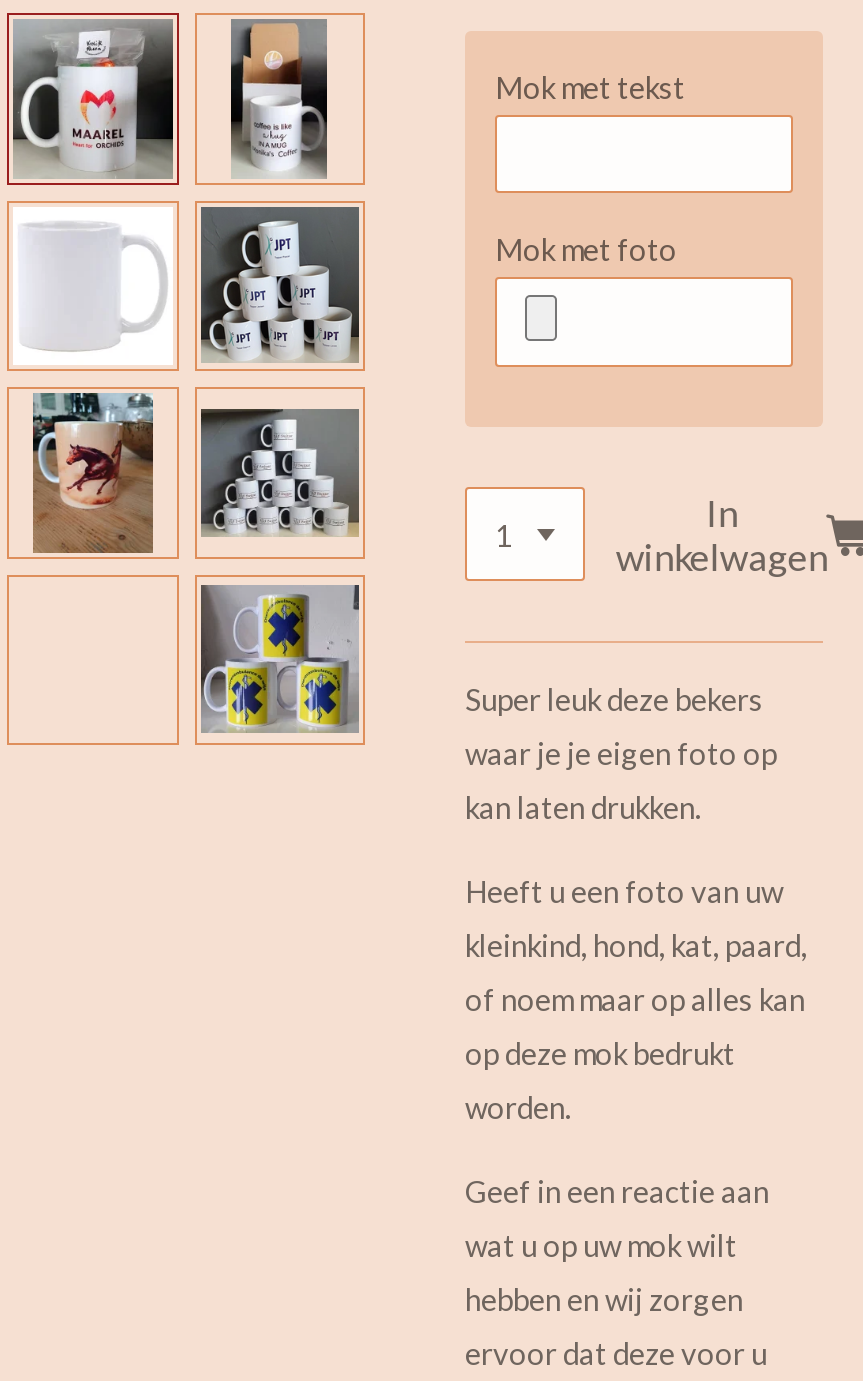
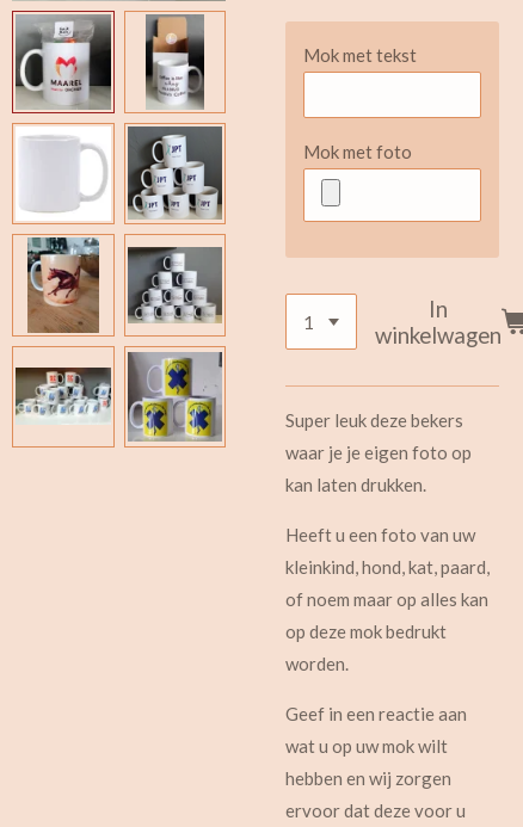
+ [image]
